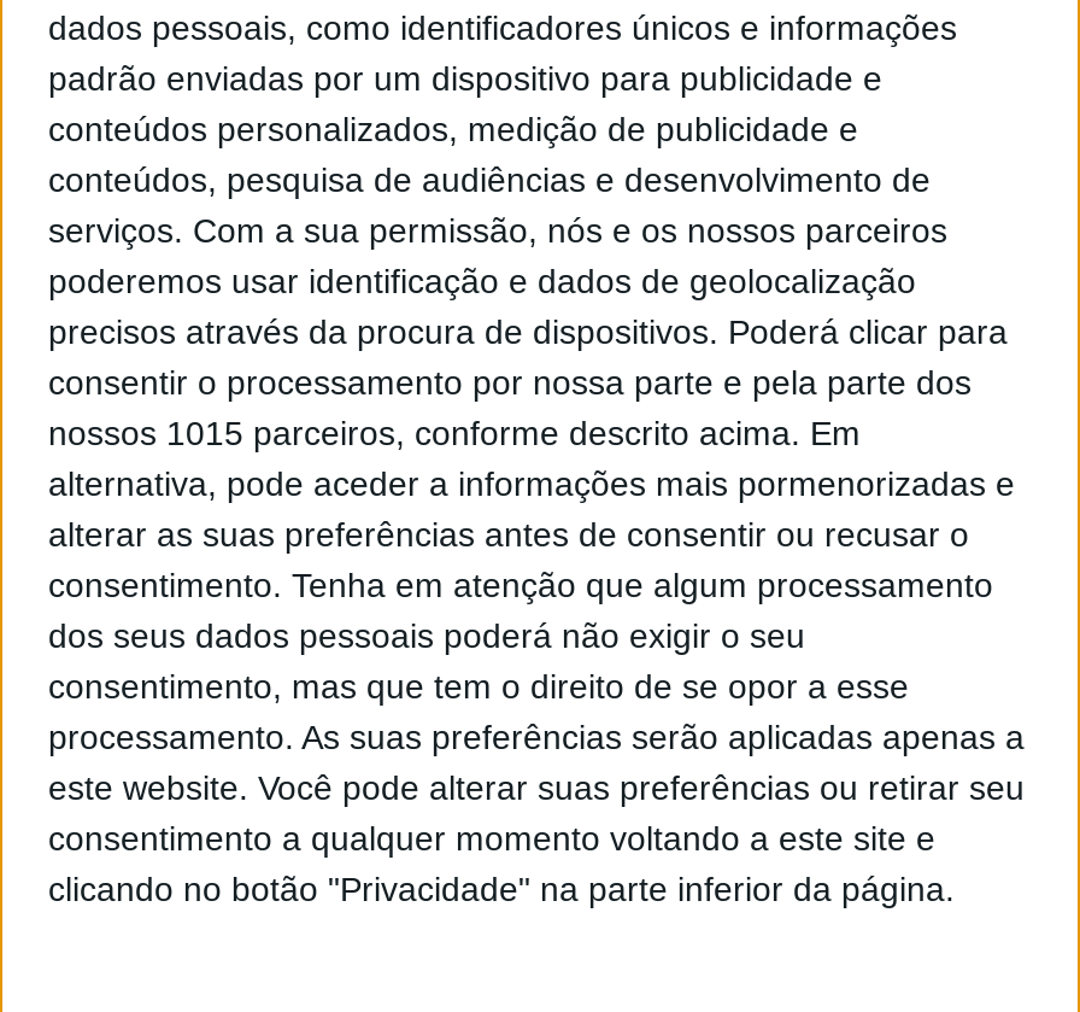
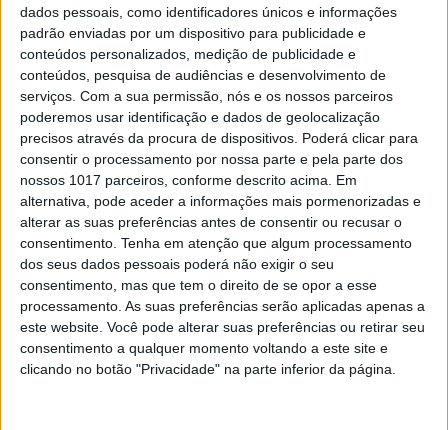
- nossos 1015 parceiros, conforme descrito acima. Em
+ nossos 1017 parceiros, conforme descrito acima. Em
